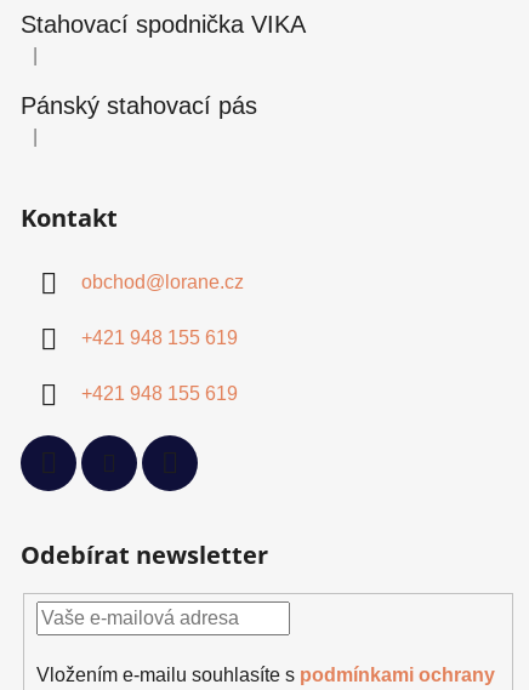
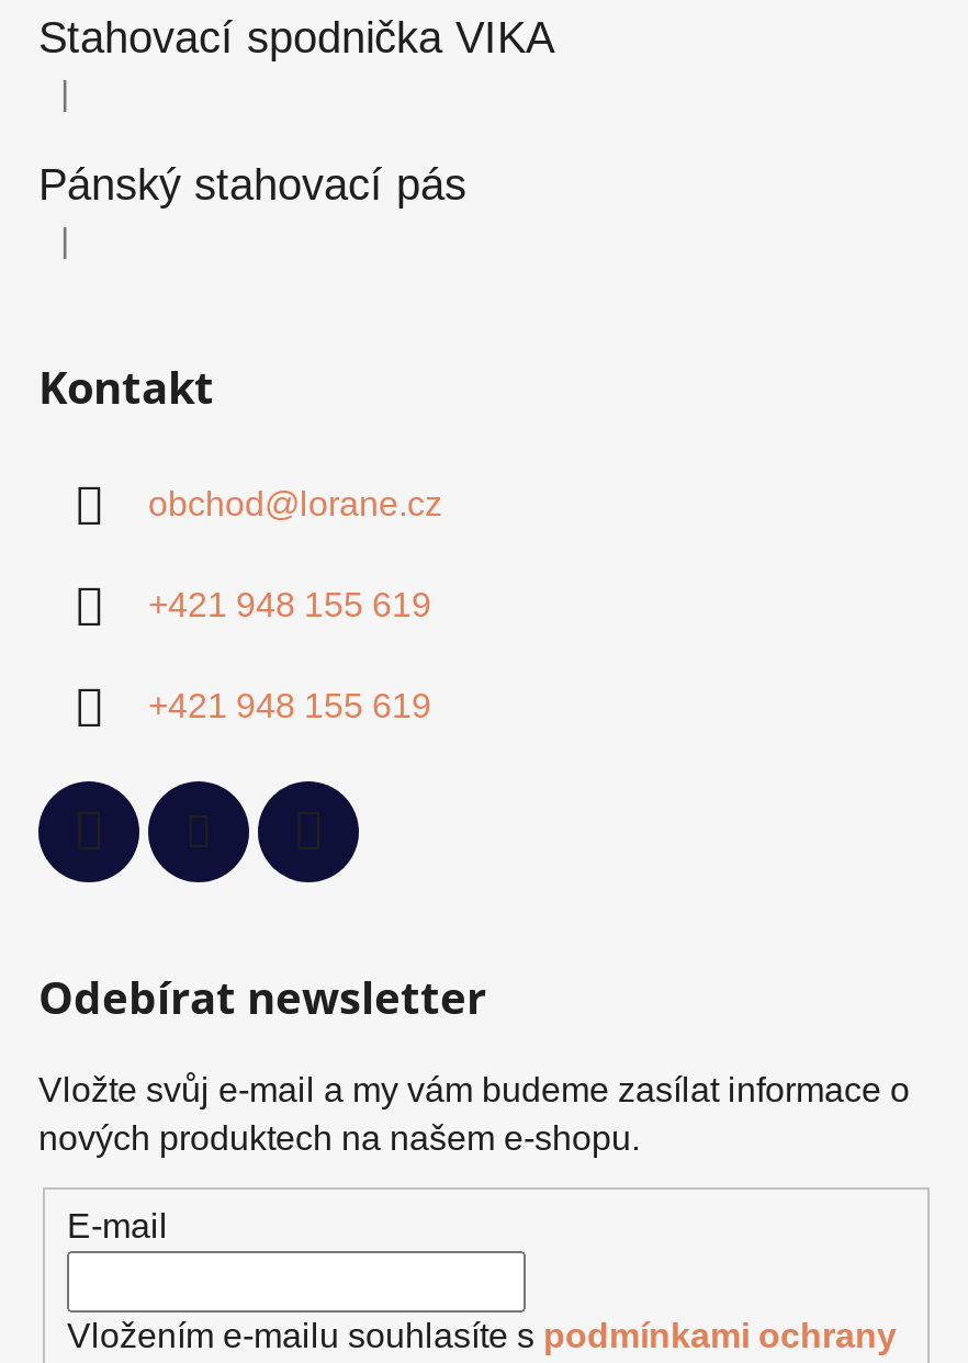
+ Vložte svůj e-mail a my vám budeme zasílat informace o
+ nových produktech na našem e-shopu.
+ E-mail
